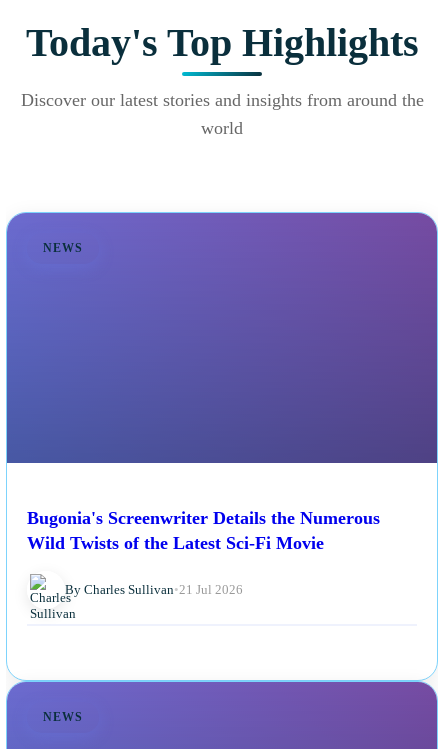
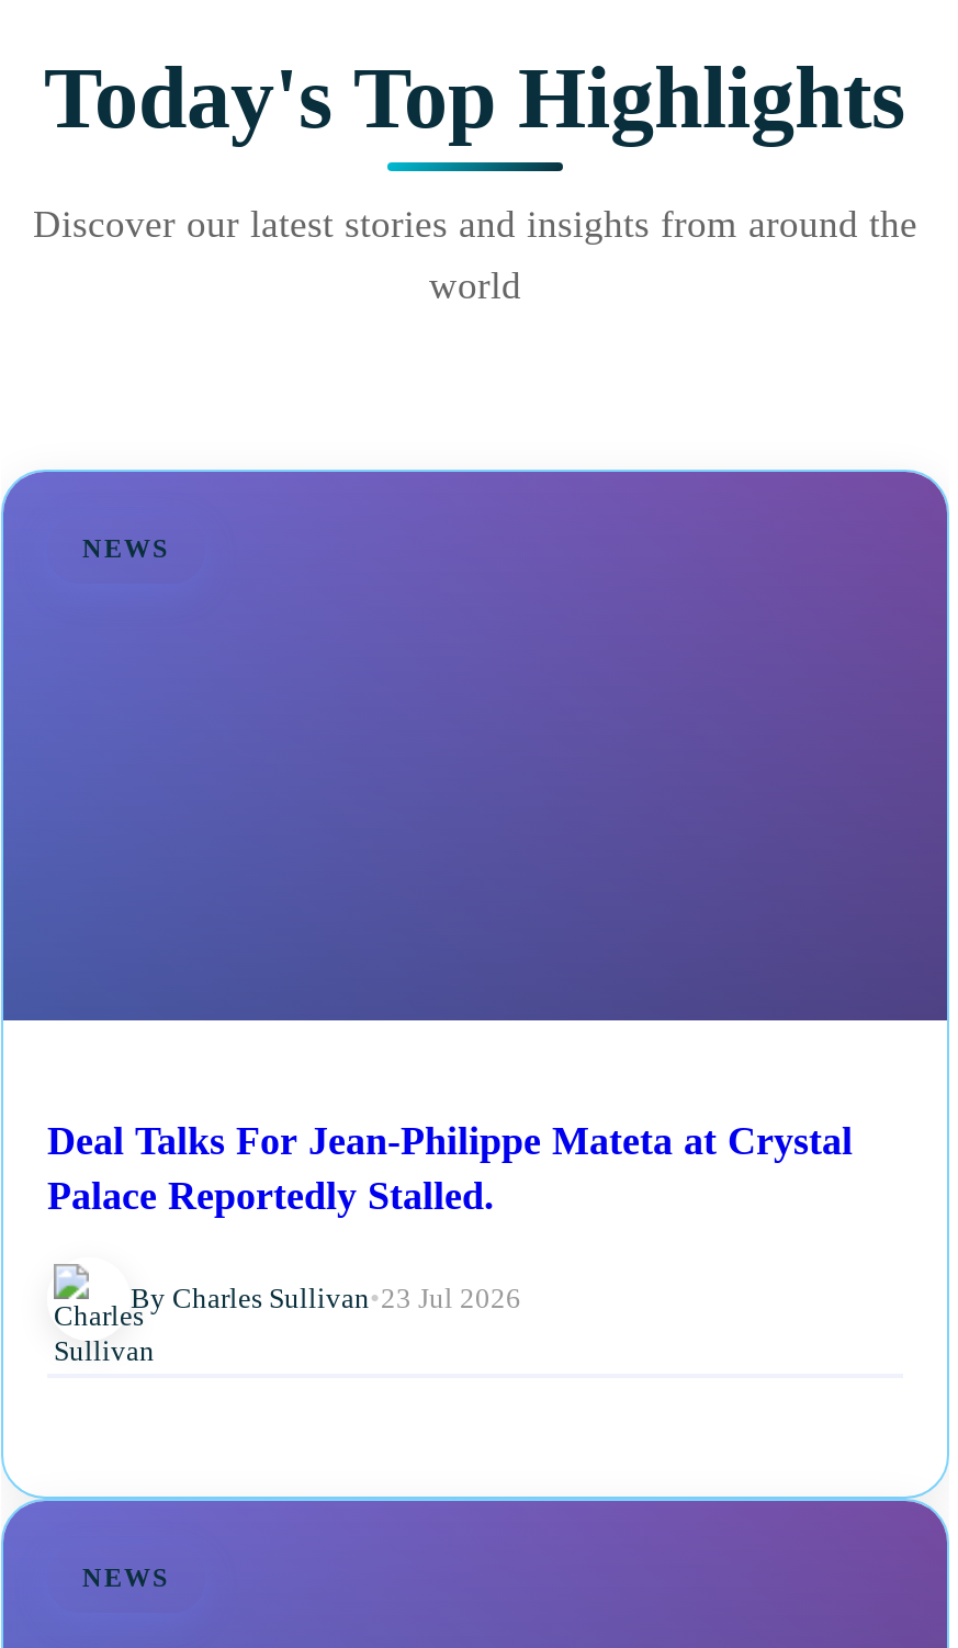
- Bugonia's Screenwriter Details the Numerous
- Wild Twists of the Latest Sci-Fi Movie
+ Deal Talks For Jean-Philippe Mateta at Crystal
+ Palace Reportedly Stalled.

- By Charles Sullivan • 21 Jul 2026
+ By Charles Sullivan • 23 Jul 2026
